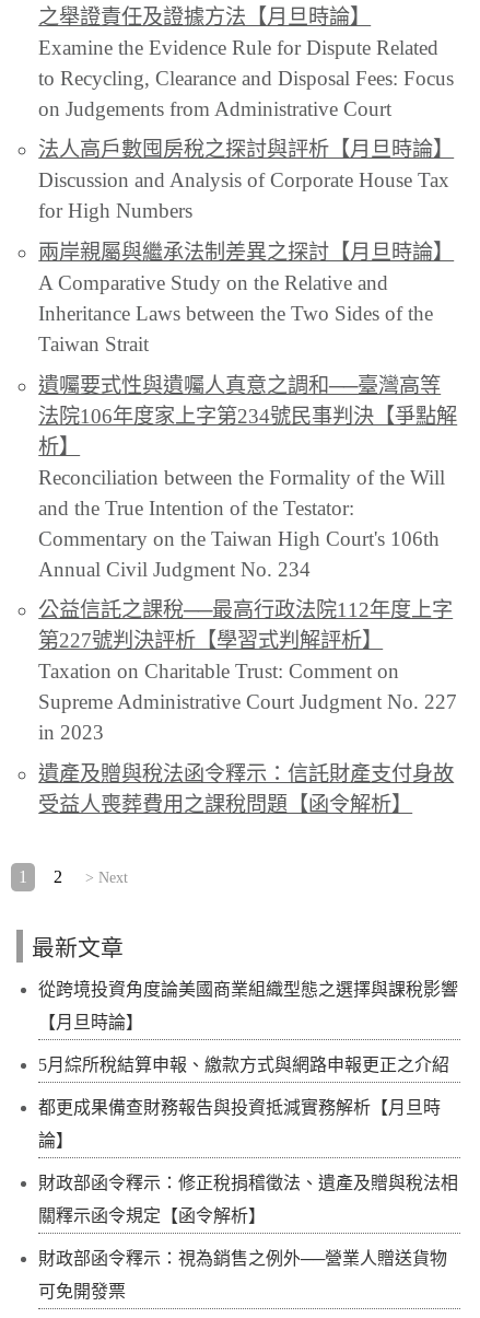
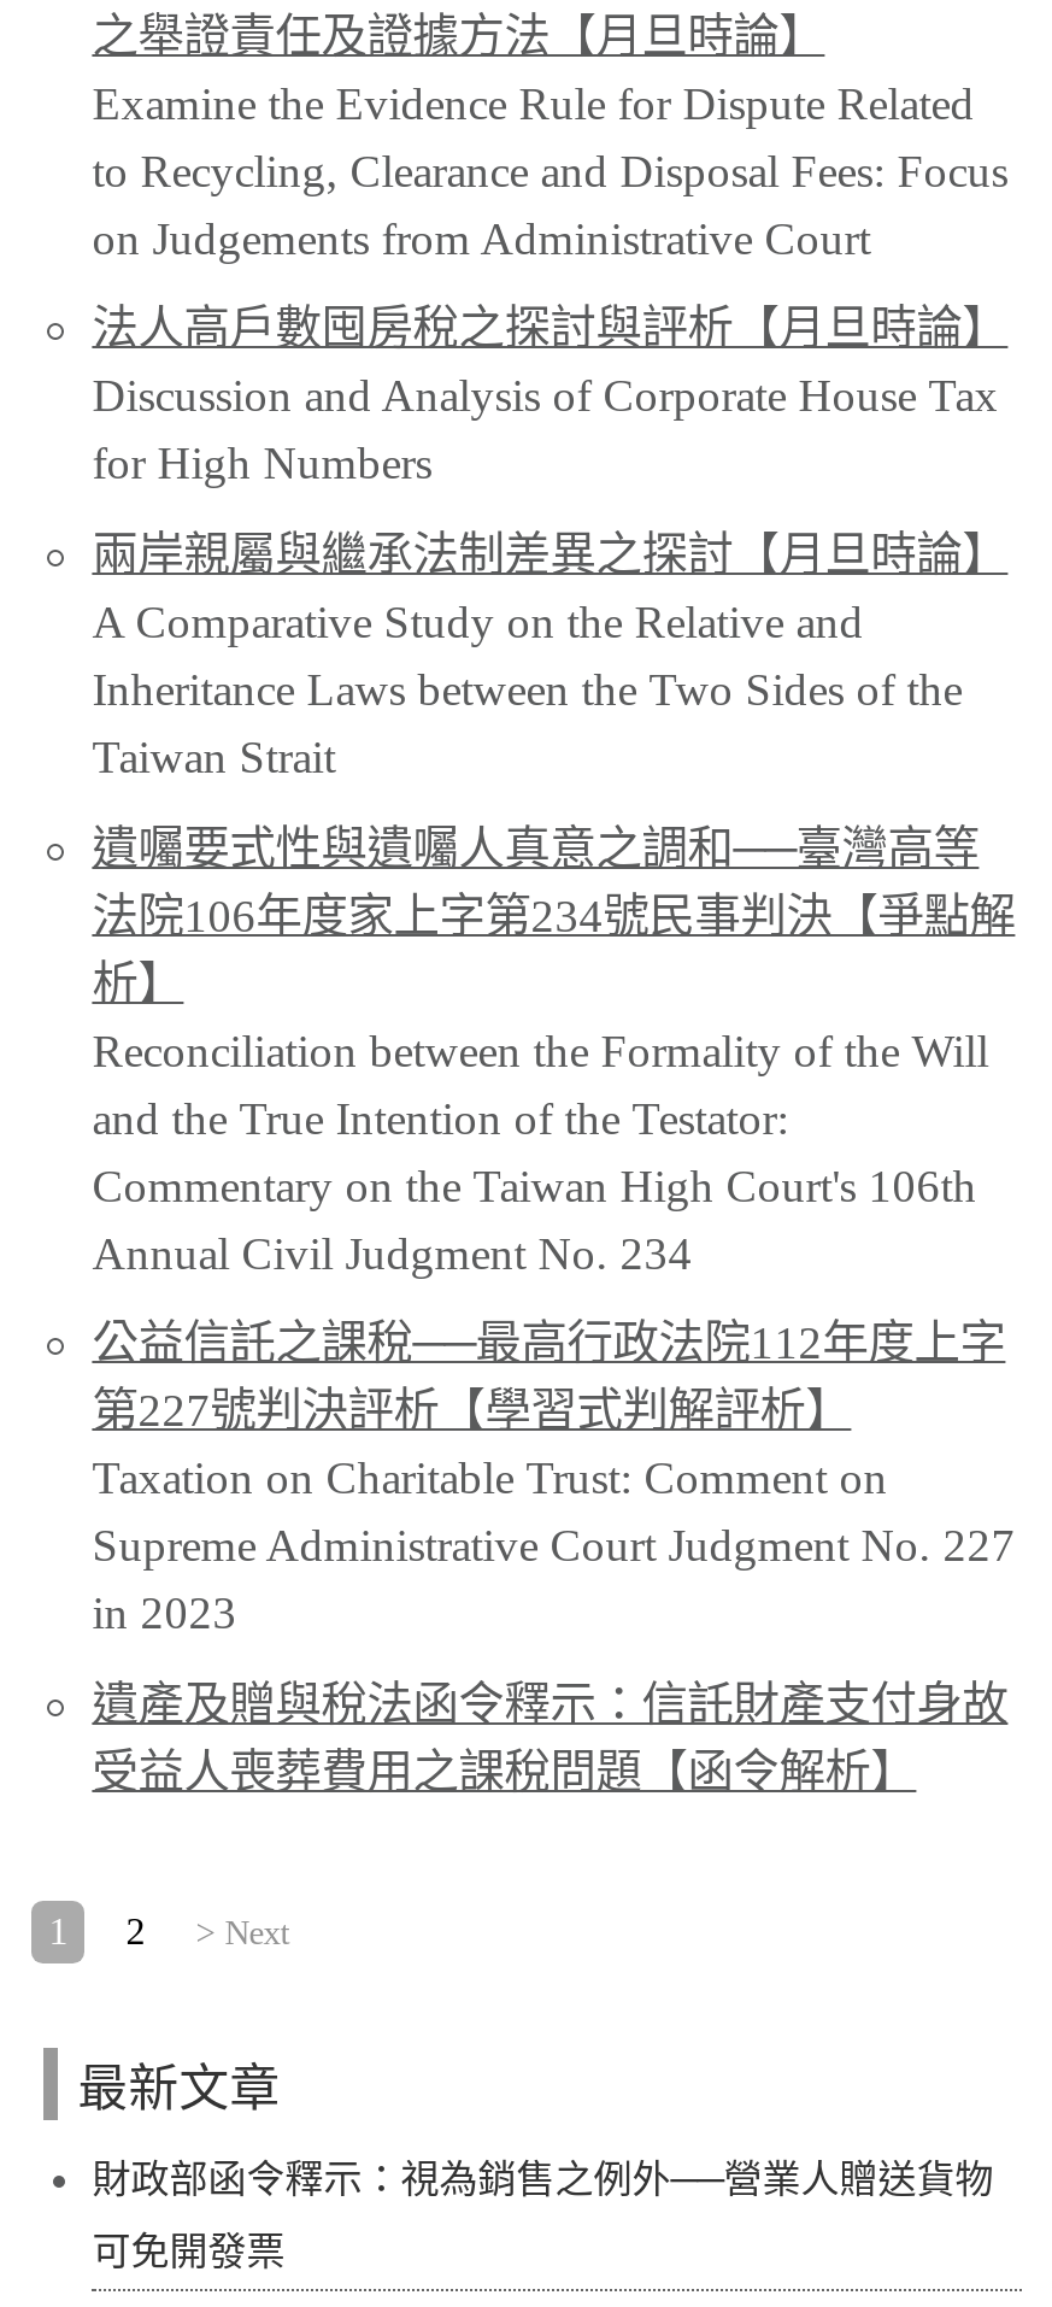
- 從跨境投資角度論美國商業組織型態之選擇與課稅影響
- 【月旦時論】
- 5月綜所稅結算申報、繳款方式與網路申報更正之介紹
- 都更成果備查財務報告與投資抵減實務解析【月旦時
- 論】
- 財政部函令釋示：修正稅捐稽徵法、遺產及贈與稅法相
- 關釋示函令規定【函令解析】
